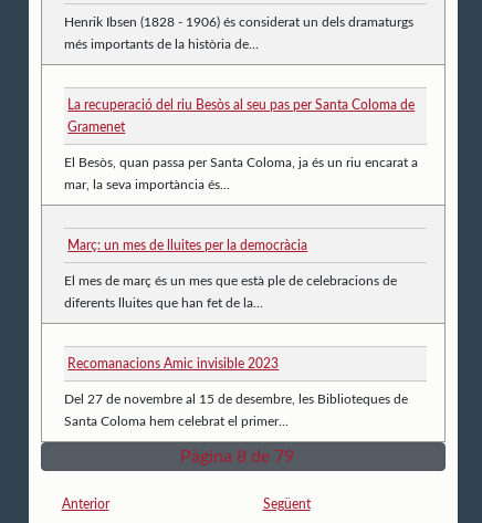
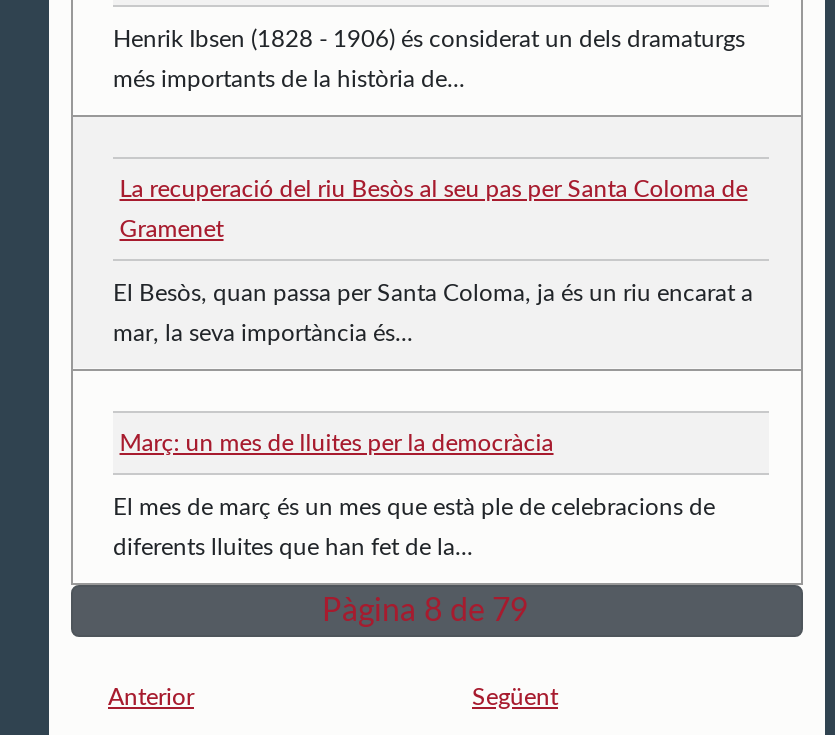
- Recomanacions Amic invisible 2023
- Del 27 de novembre al 15 de desembre, les Biblioteques de
- Santa Coloma hem celebrat el primer...
